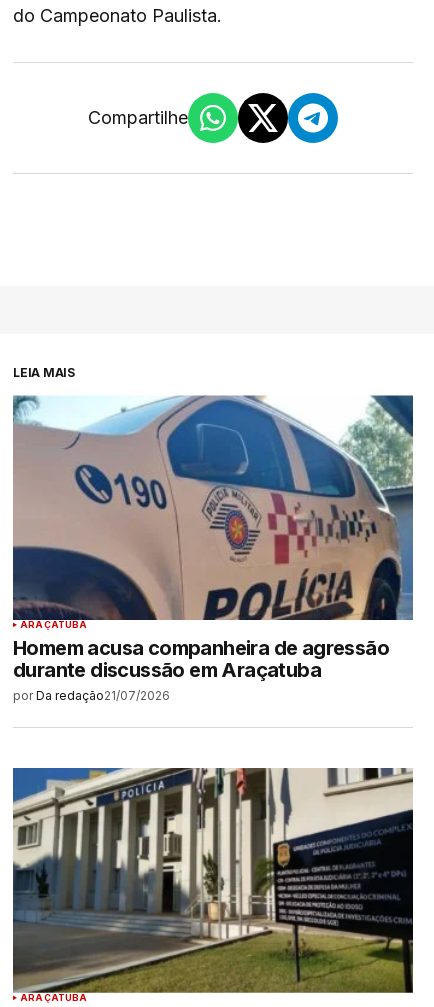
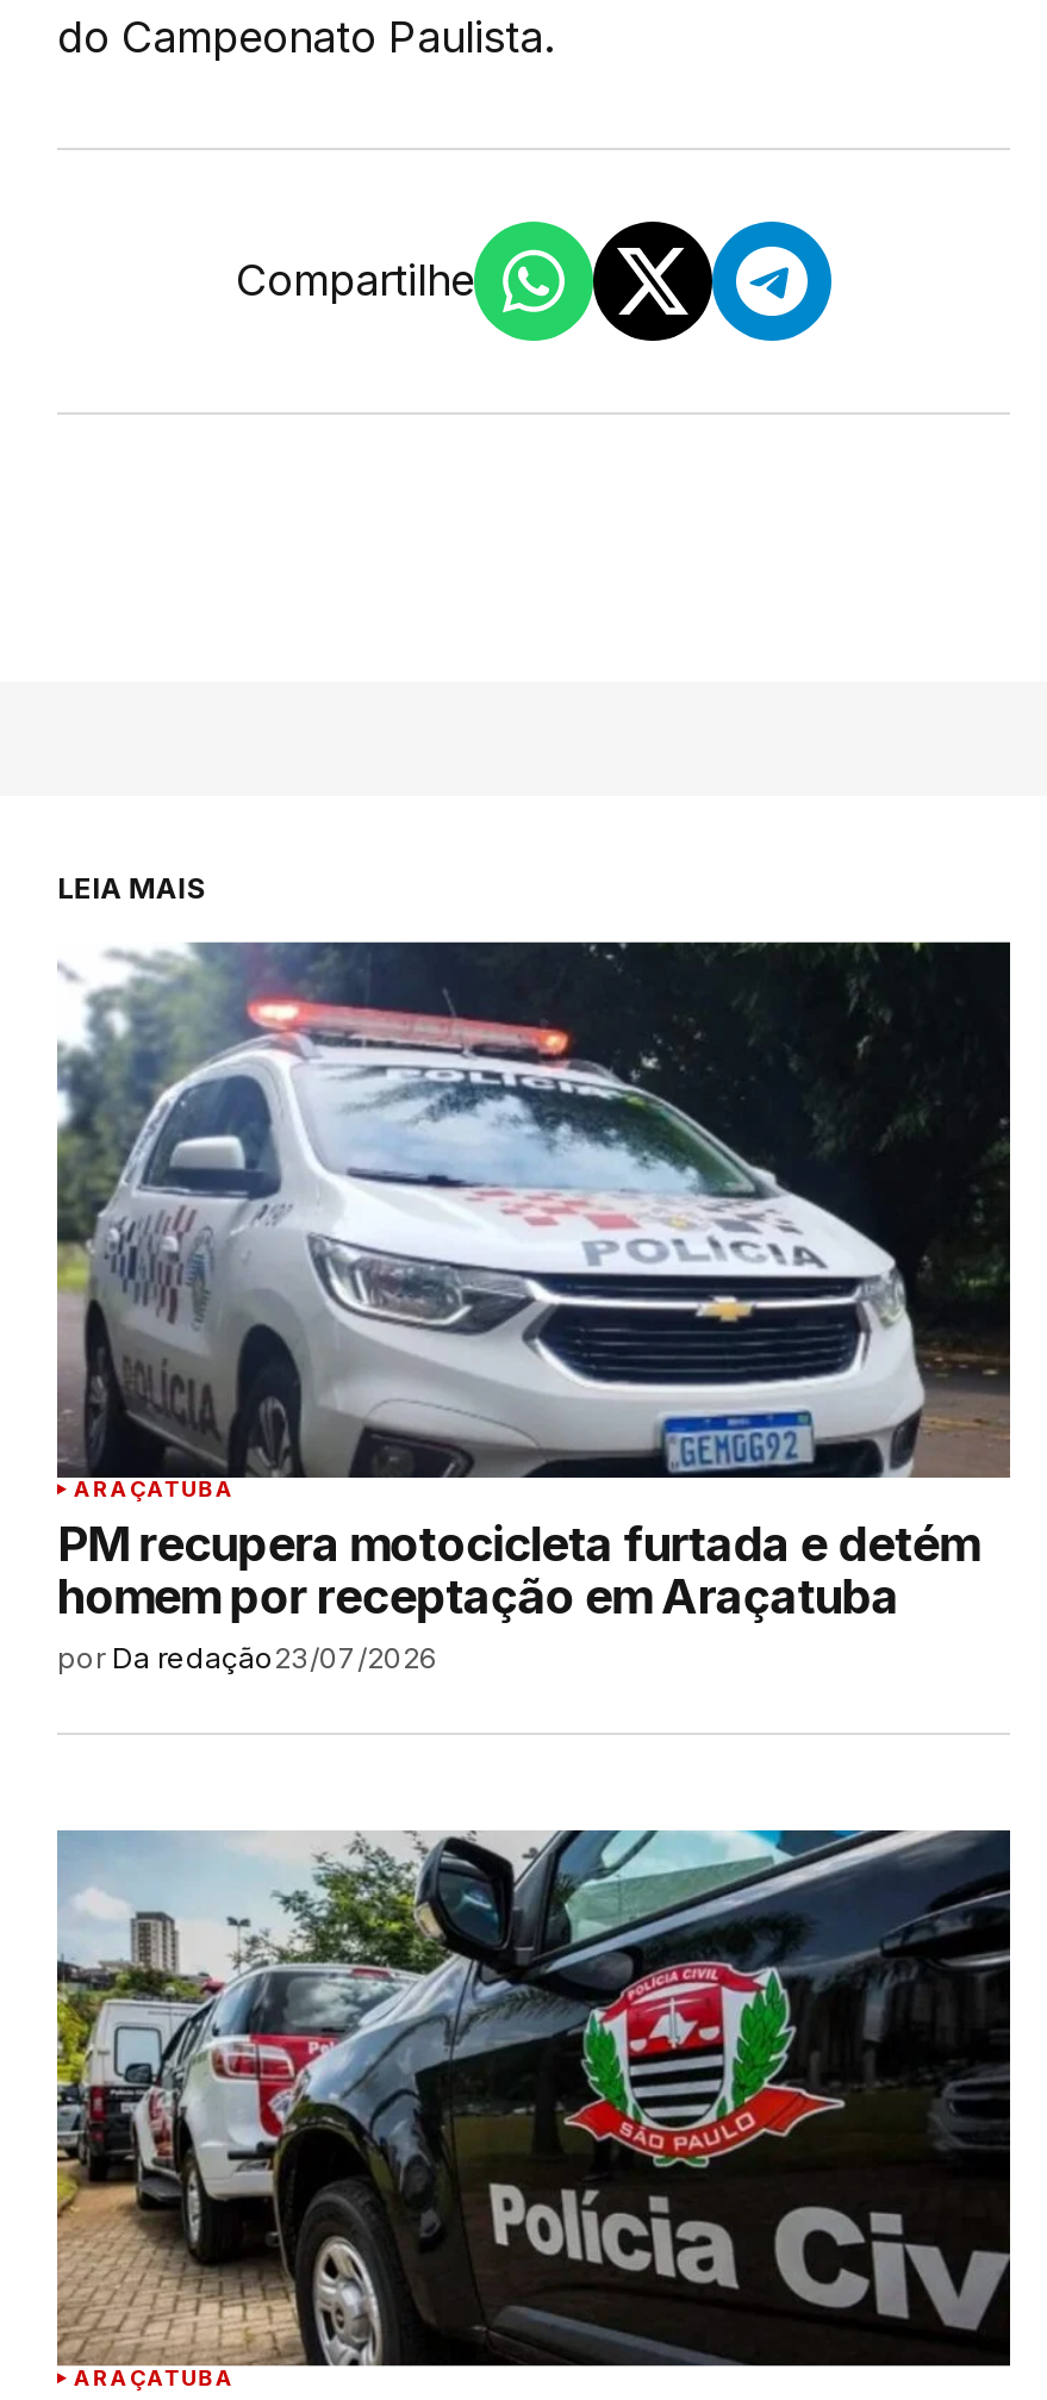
- [image]
- Homem acusa companheira de agressão
- durante discussão em Araçatuba
- por Da redação21/07/2026
+ [image]
+ PM recupera motocicleta furtada e detém
+ homem por receptação em Araçatuba
+ por Da redação23/07/2026

- [image]
+ [image]
